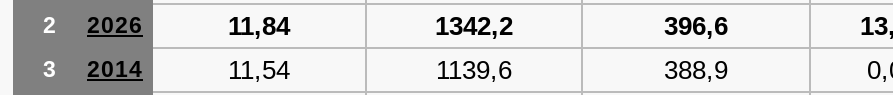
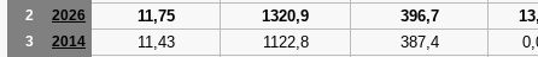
- 11,84
+ 11,75

- 1342,2
+ 1320,9

- 396,6
+ 396,7

- 11,54
+ 11,43

- 1139,6
+ 1122,8

- 388,9
+ 387,4
